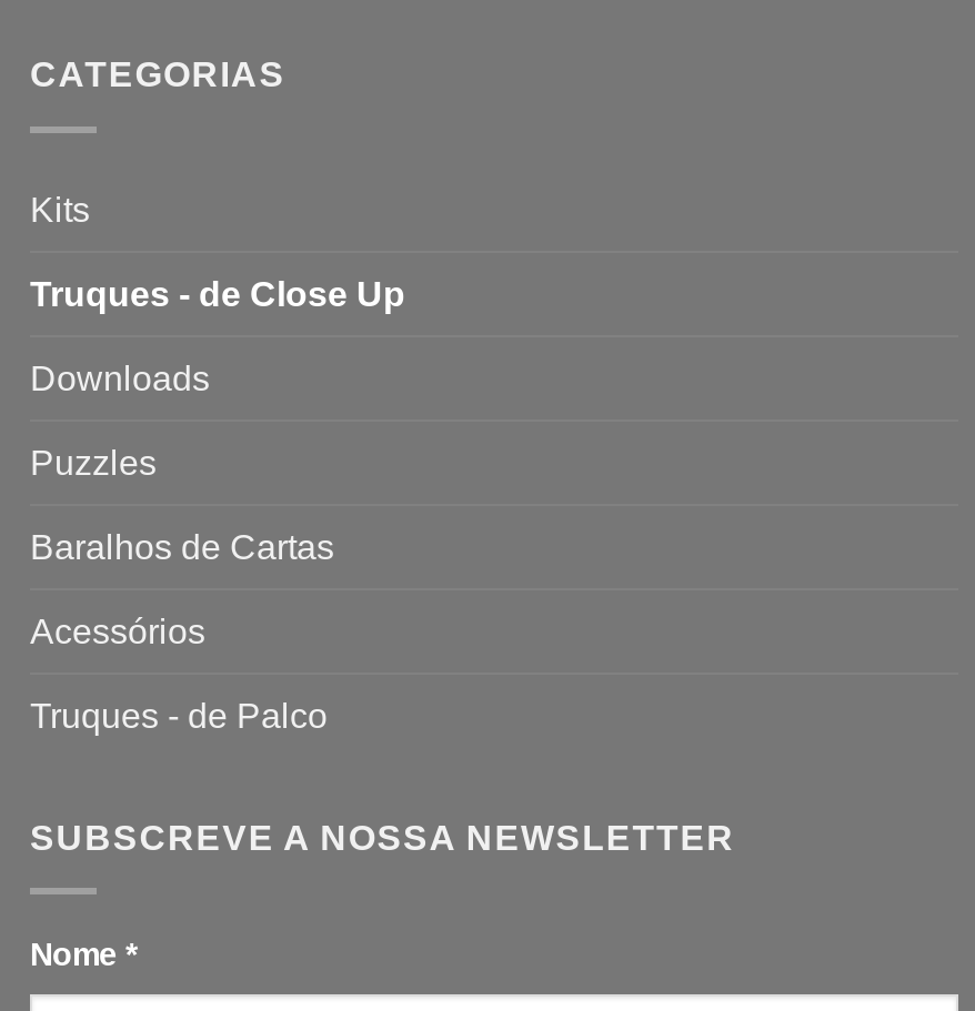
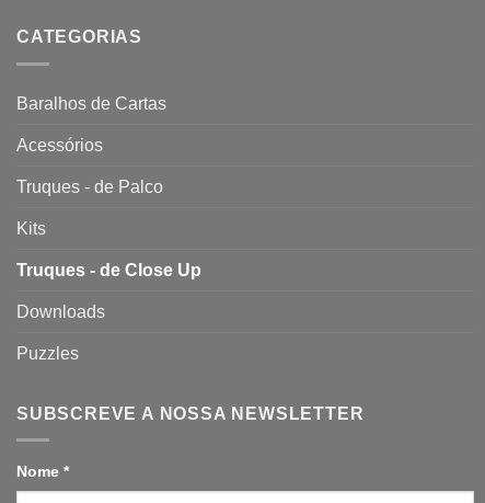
moved down: Kits | Truques - de Close Up | Downloads | Puzzles

moved up: Baralhos de Cartas | Acessórios | Truques - de Palco
